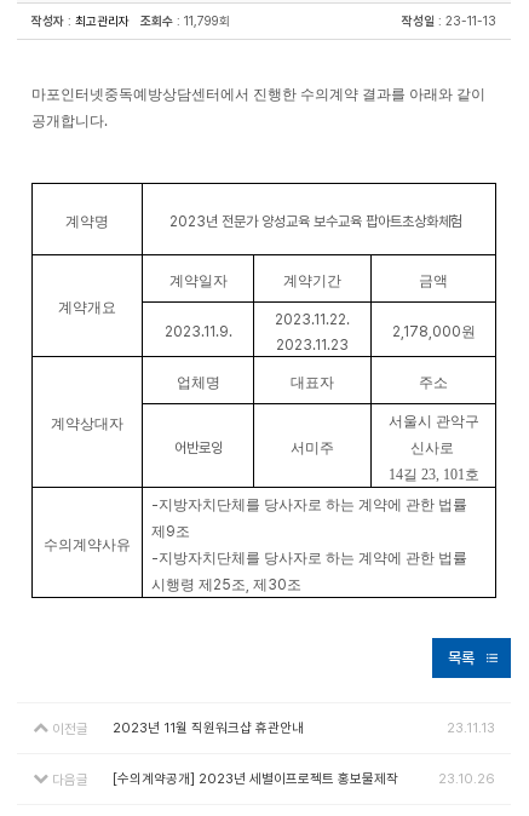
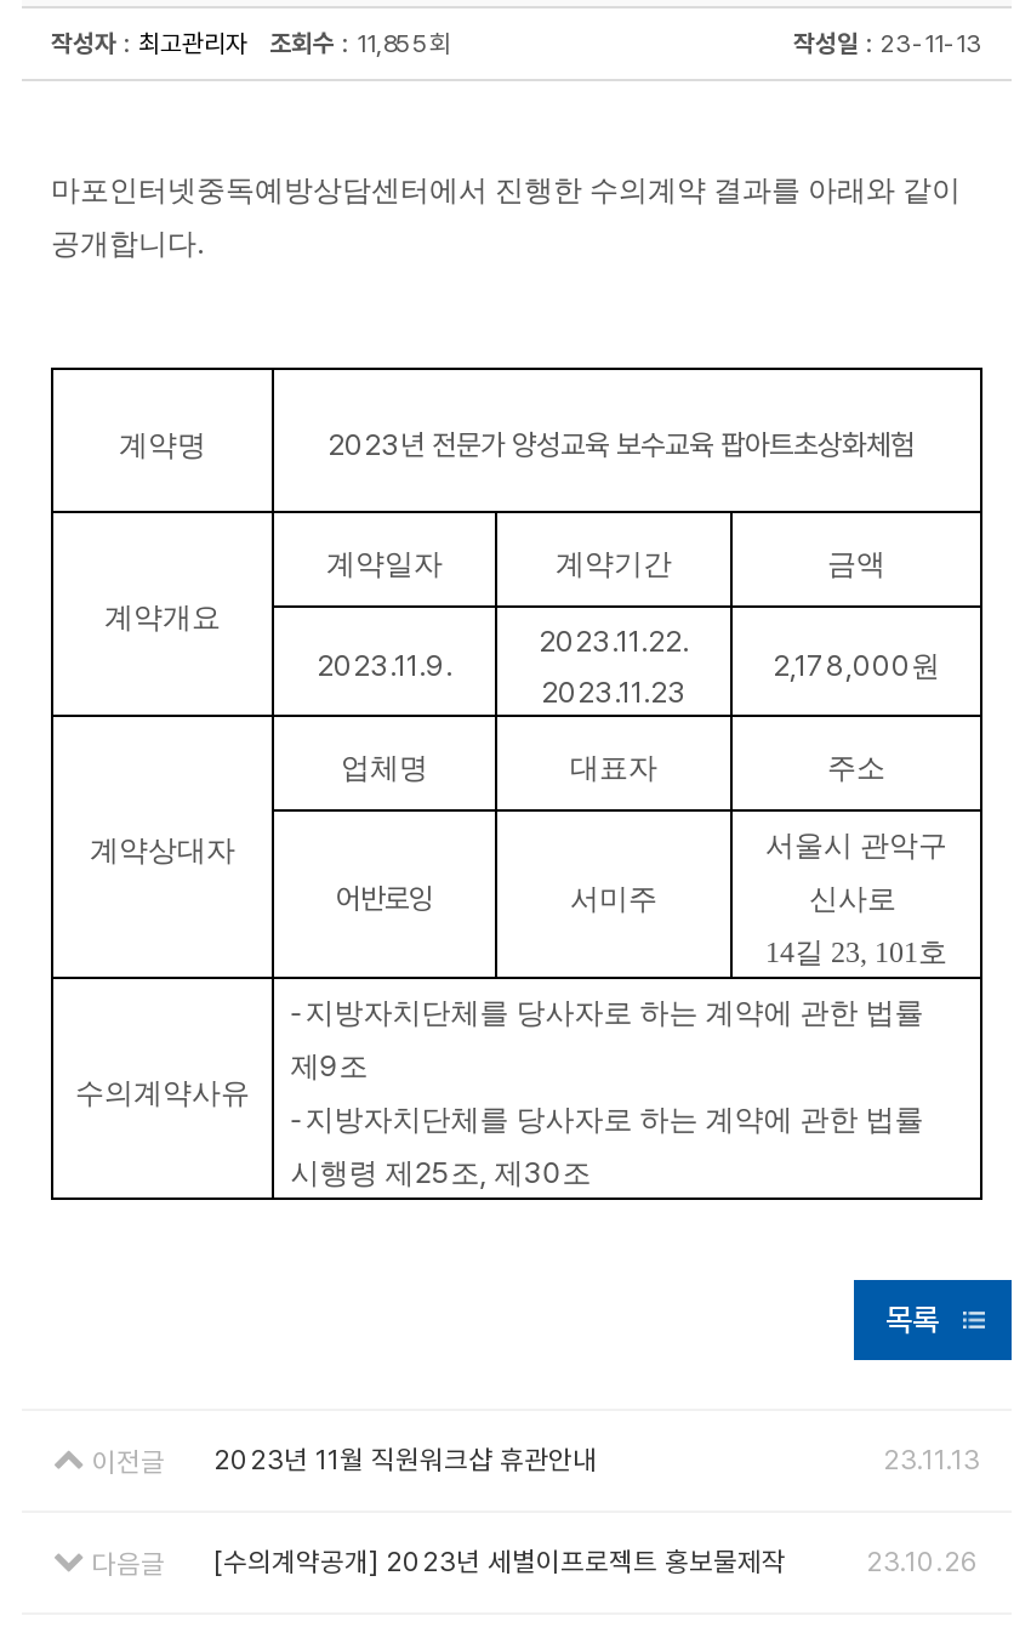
- 작성자: 최고관리자 조회수: 11,799회
+ 작성자: 최고관리자 조회수: 11,855회
